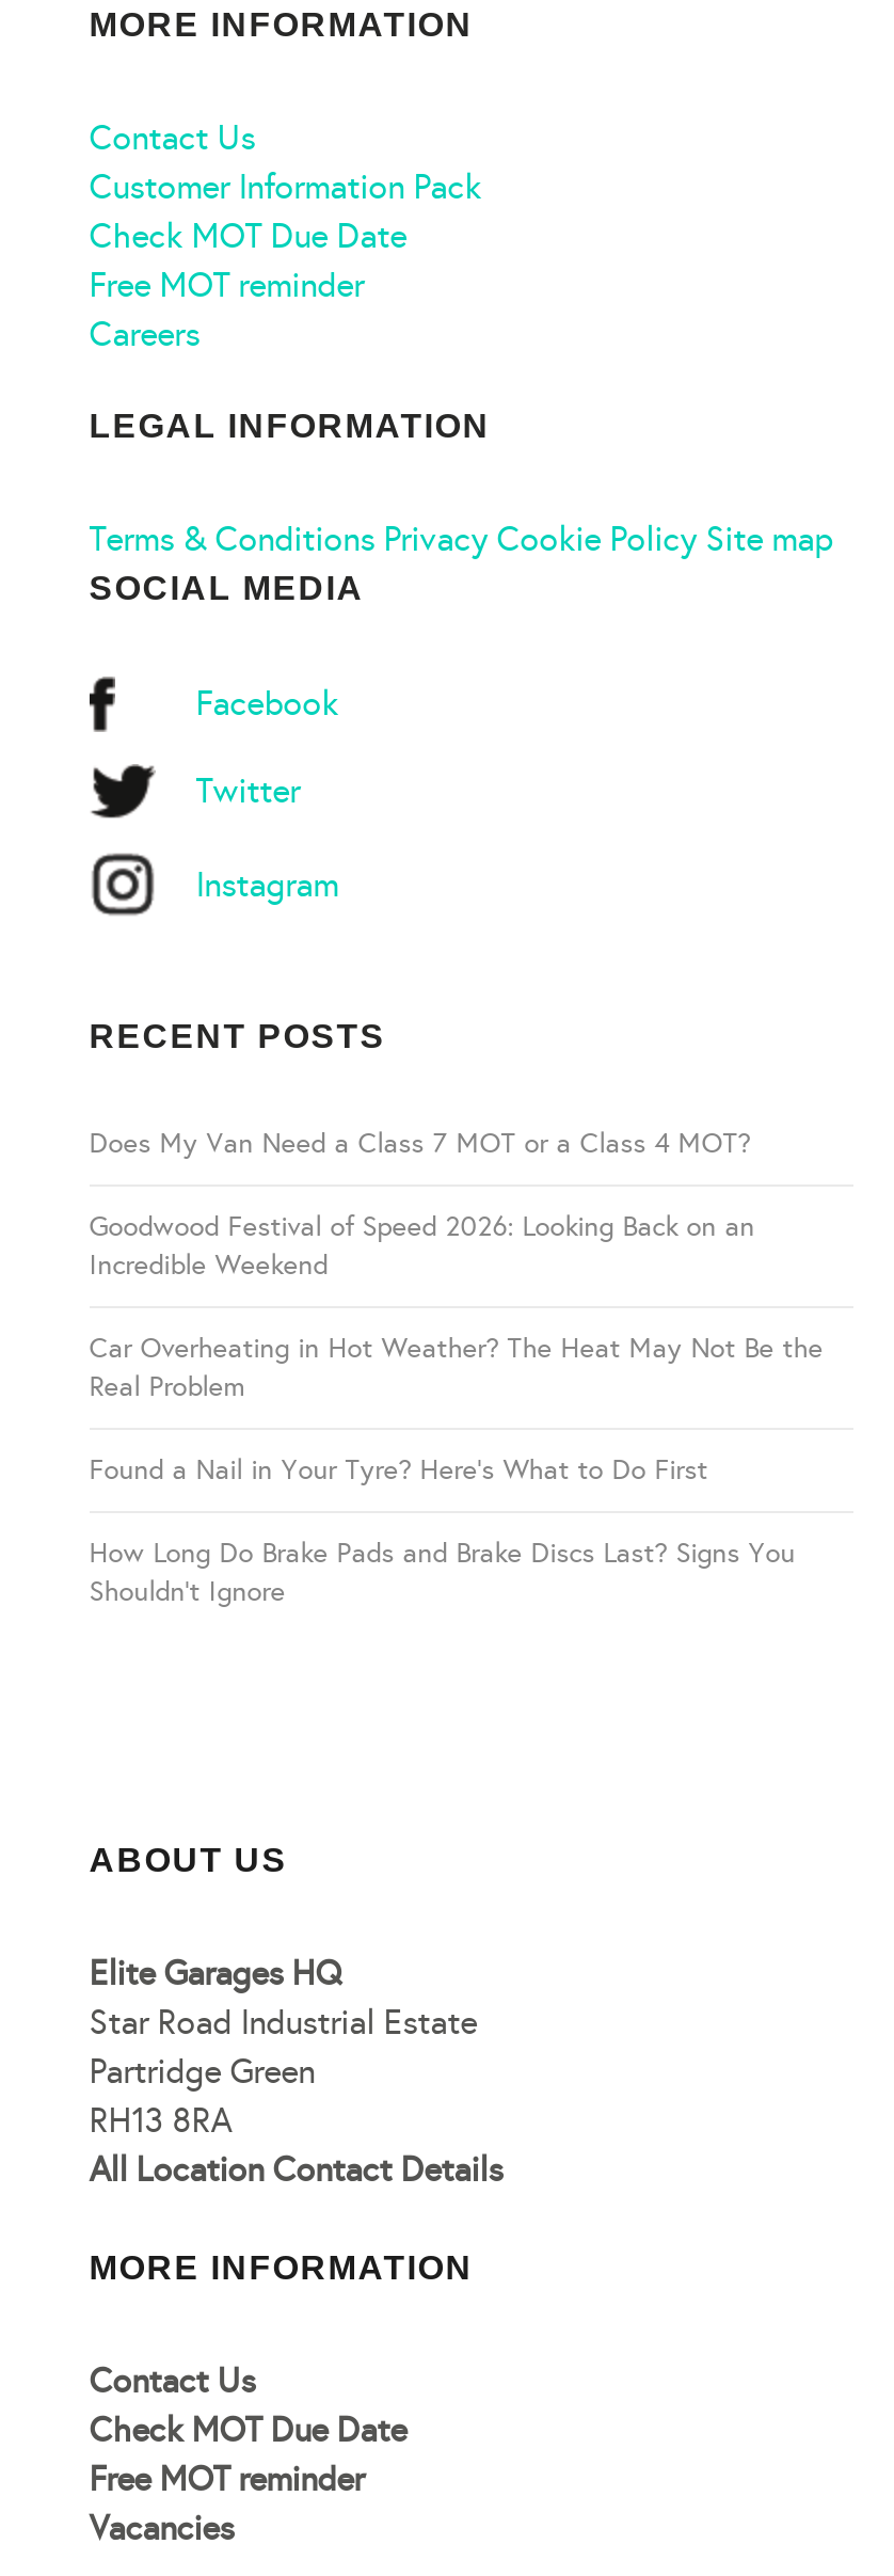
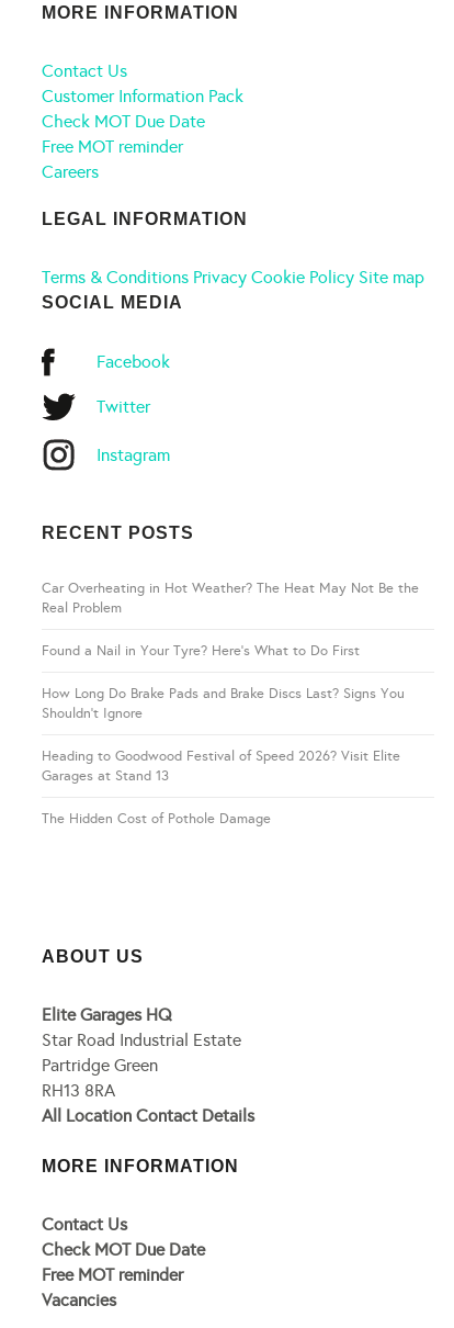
- Does My Van Need a Class 7 MOT or a Class 4 MOT?
- Goodwood Festival of Speed 2026: Looking Back on an
- Incredible Weekend

moved up: Car Overheating in Hot Weather? The Heat May Not Be the | Real Problem | Found a Nail in Your Tyre? Here’s What to Do First | How Long Do Brake Pads and Brake Discs Last? Signs You | Shouldn’t Ignore

+ Heading to Goodwood Festival of Speed 2026? Visit Elite
+ Garages at Stand 13
+ The Hidden Cost of Pothole Damage
